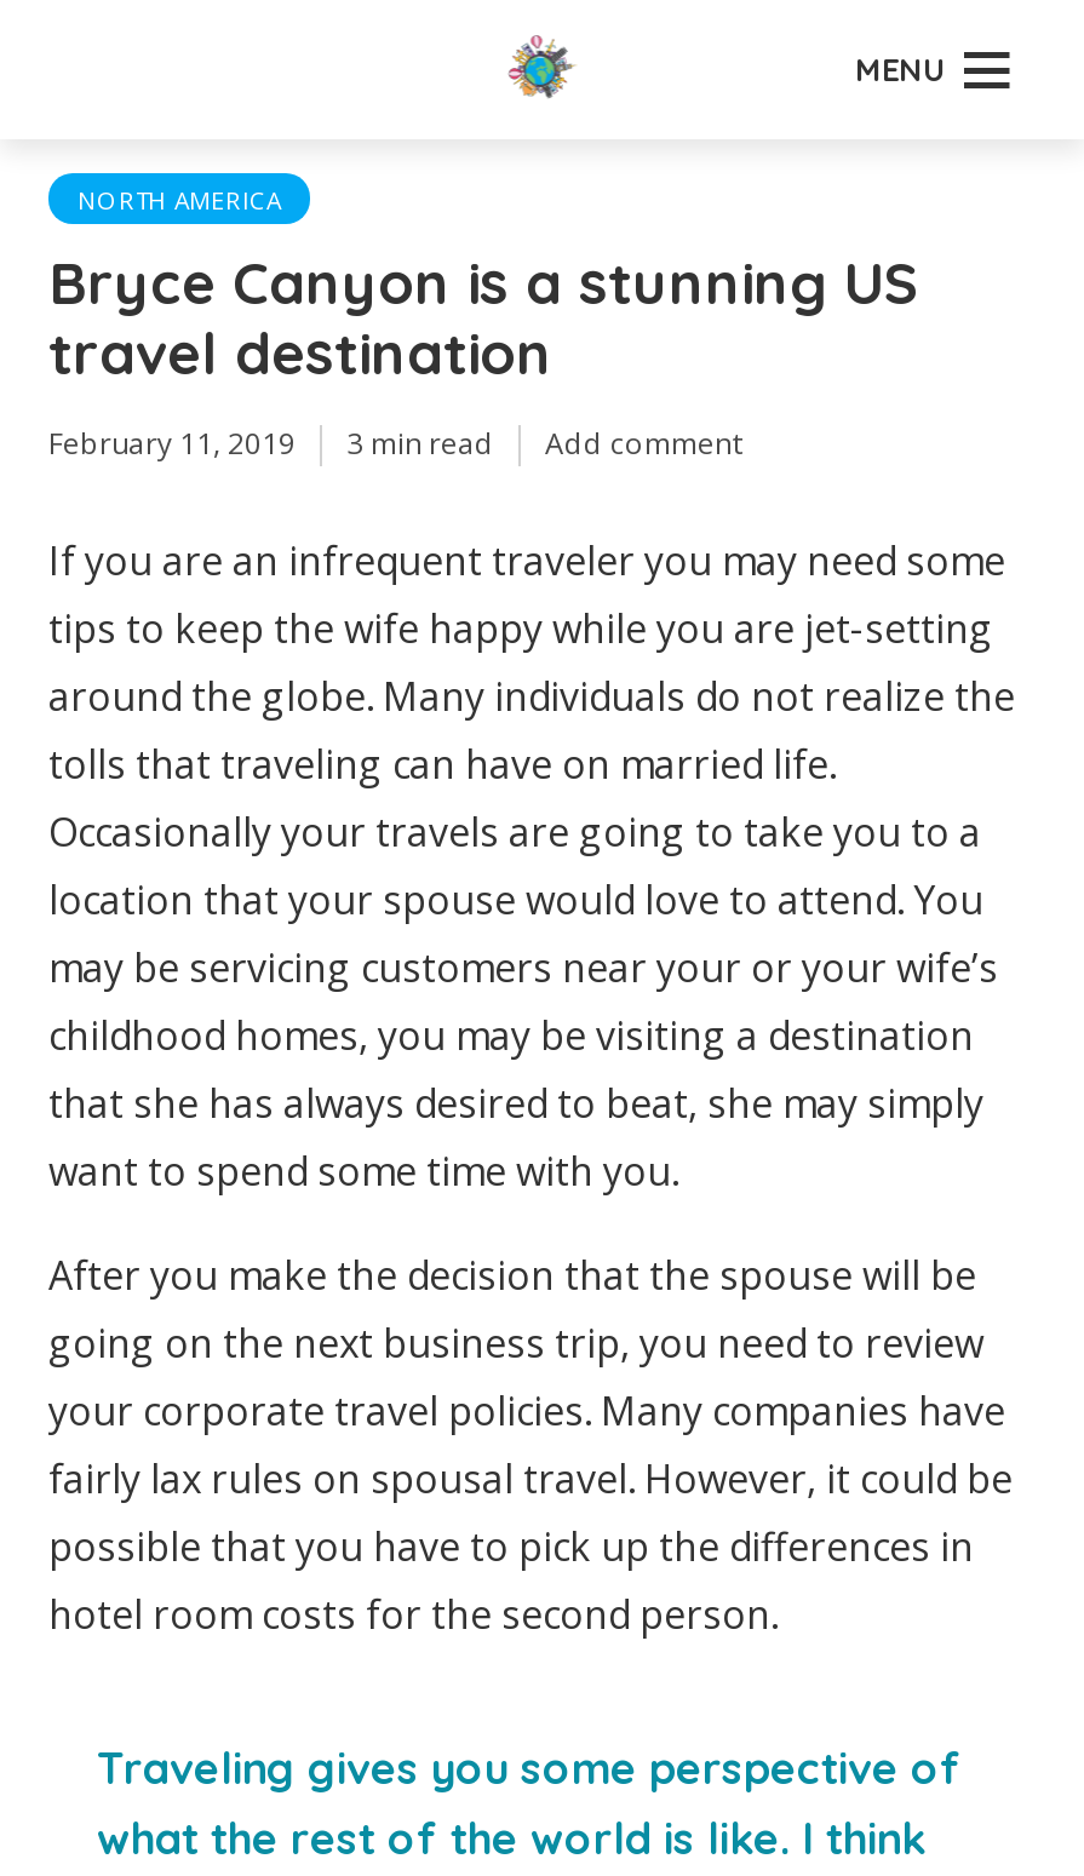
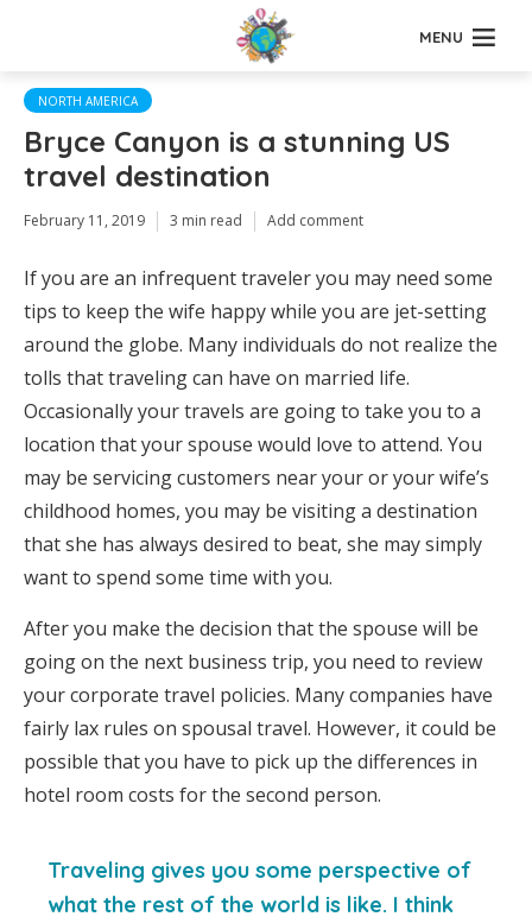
- [image]
+ [image]
